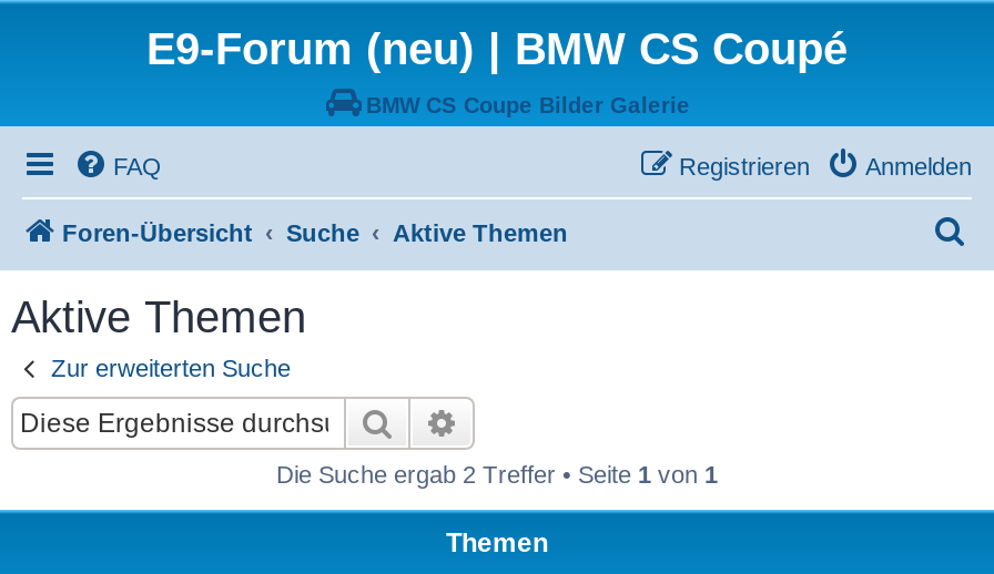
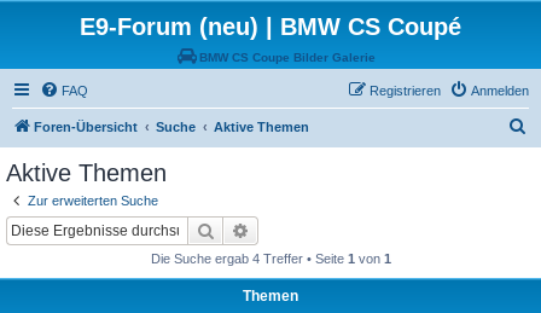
- Die Suche ergab 2 Treffer • Seite 1 von 1
+ Die Suche ergab 4 Treffer • Seite 1 von 1
